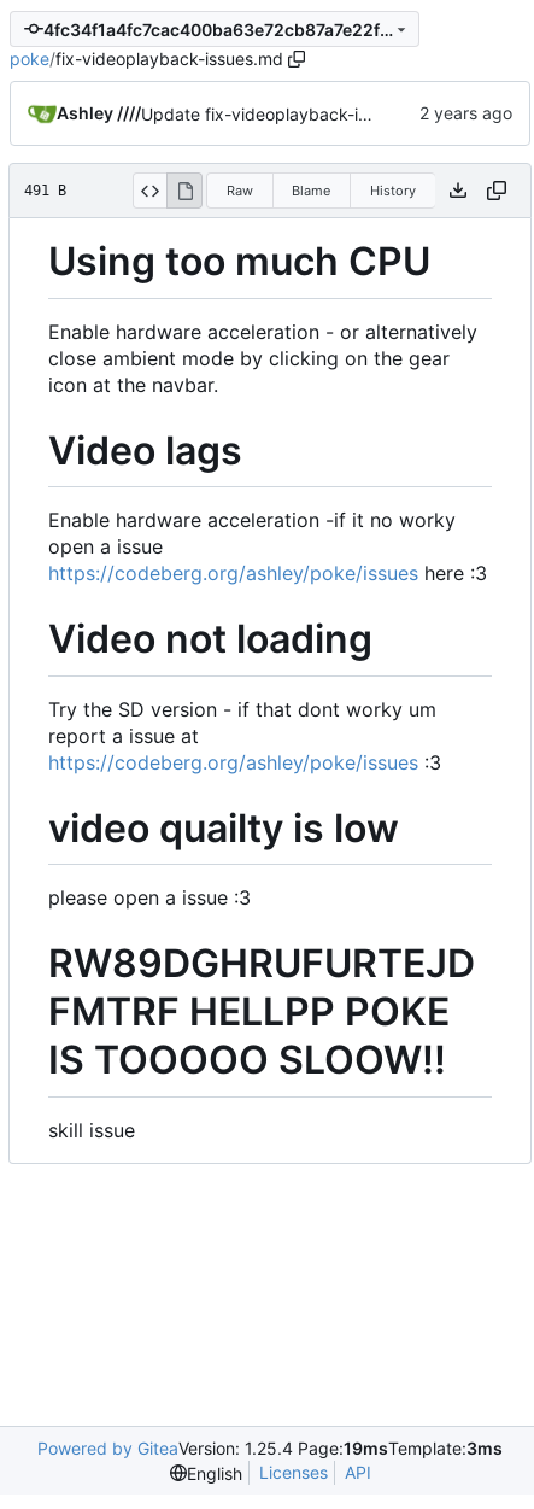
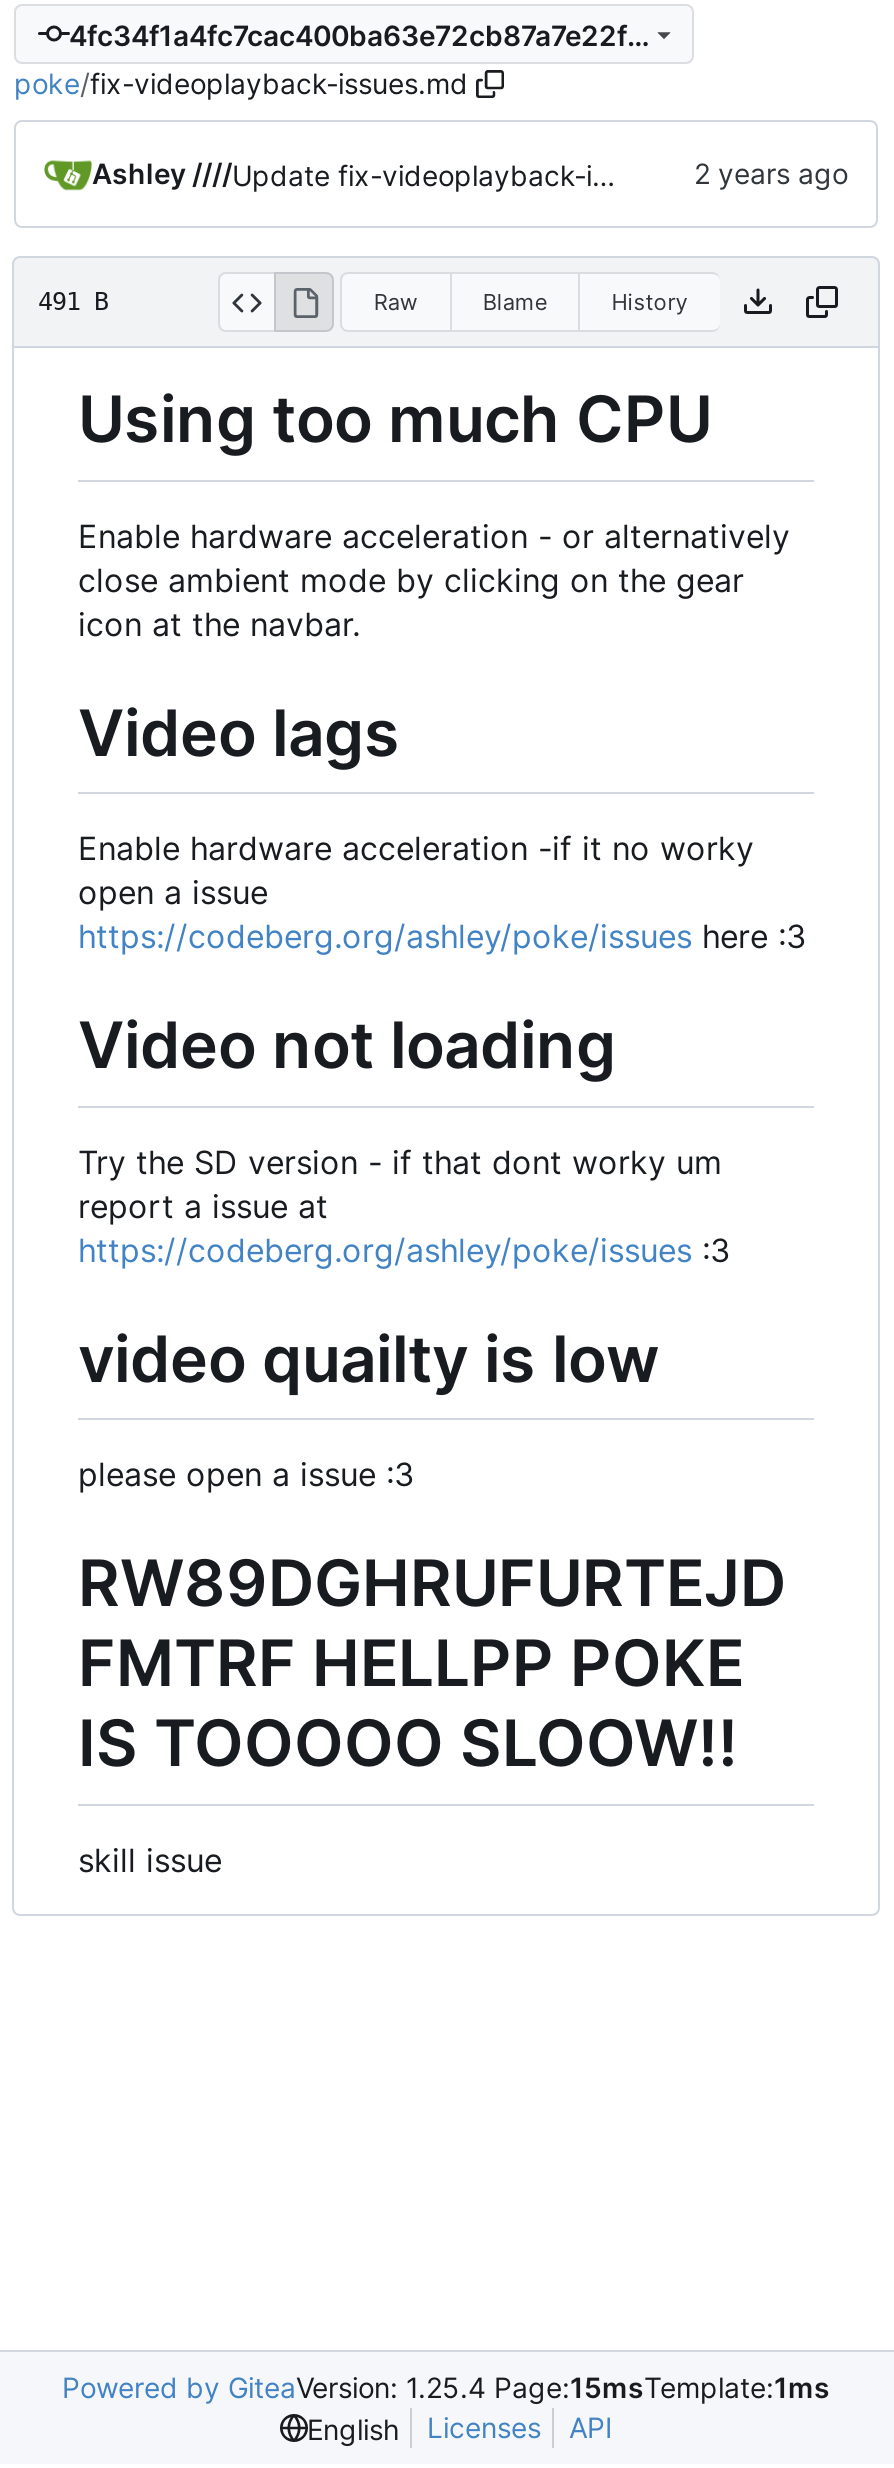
- Powered by GiteaVersion: 1.25.4 Page:19msTemplate:3ms
+ Powered by GiteaVersion: 1.25.4 Page:15msTemplate:1ms
